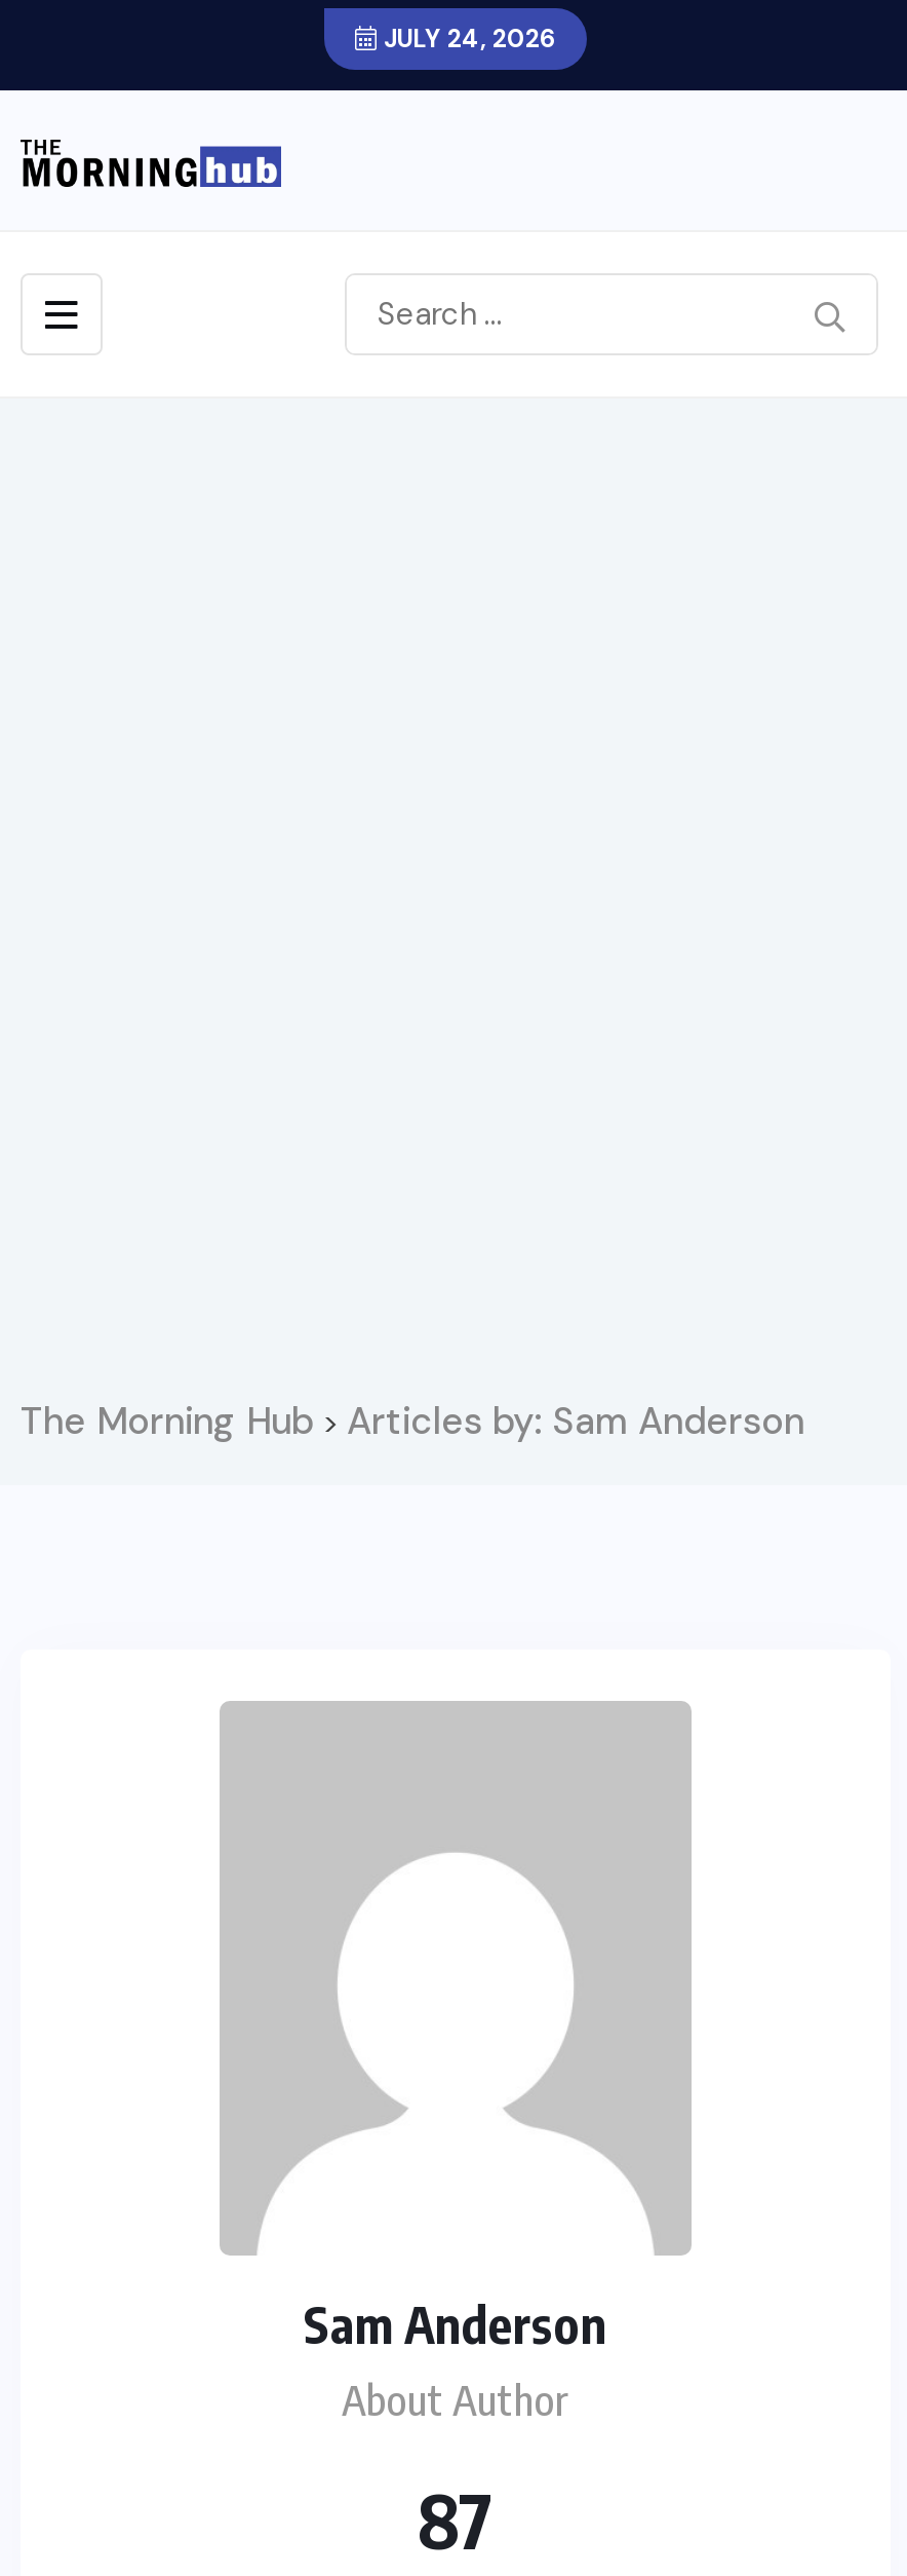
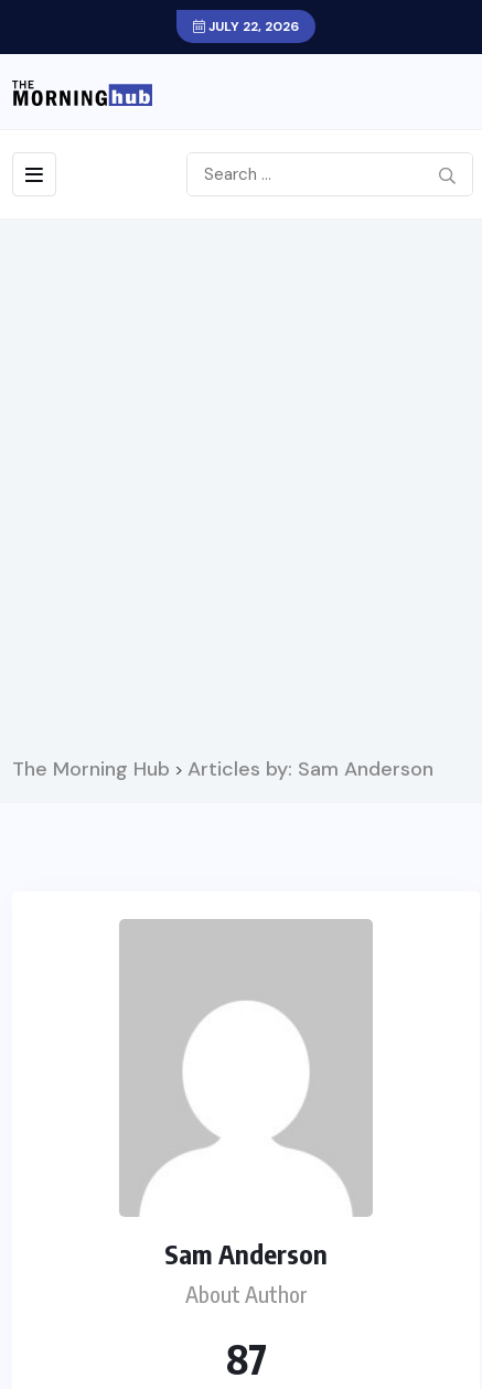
- JULY 24, 2026
+ JULY 22, 2026
